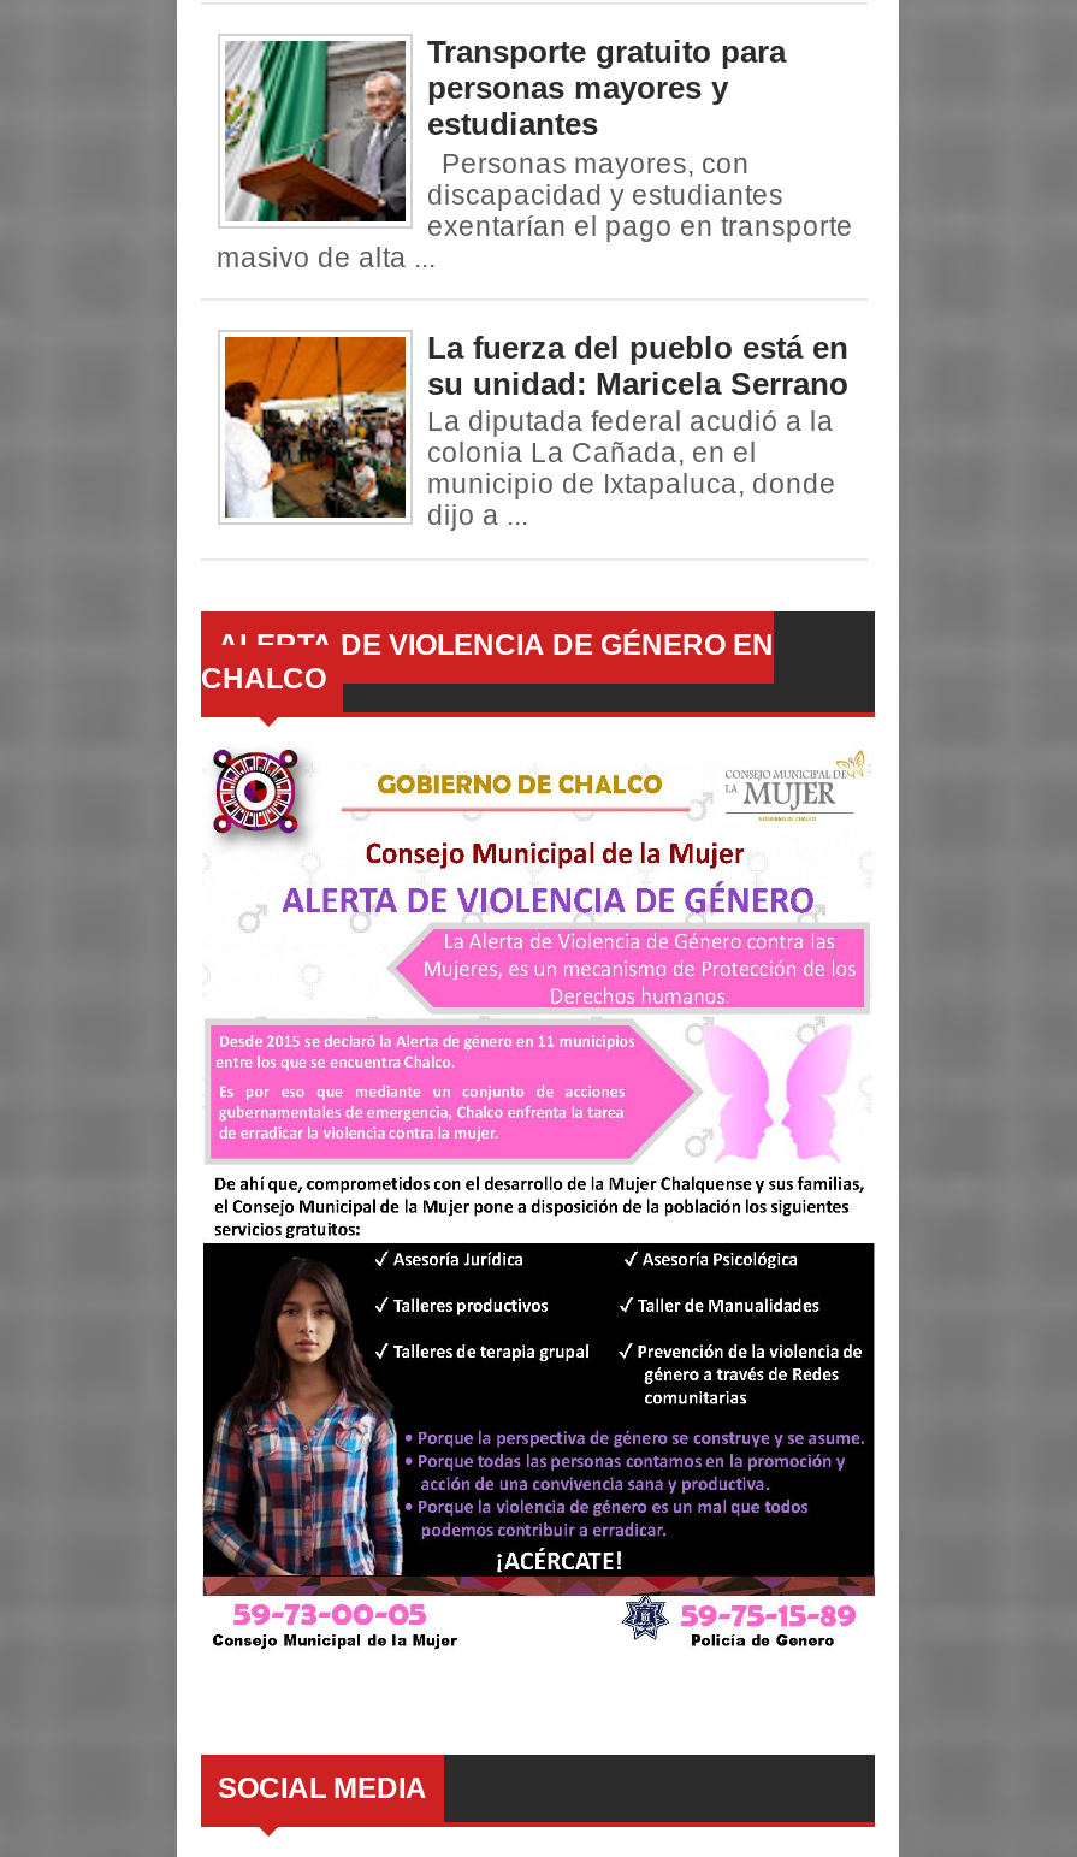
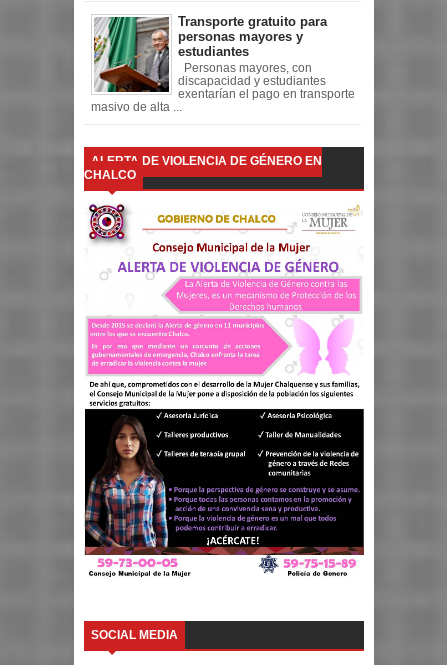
- [image]
- La fuerza del pueblo está en
- su unidad: Maricela Serrano
- La diputada federal acudió a la
- colonia La Cañada, en el
- municipio de Ixtapaluca, donde
- dijo a ...
